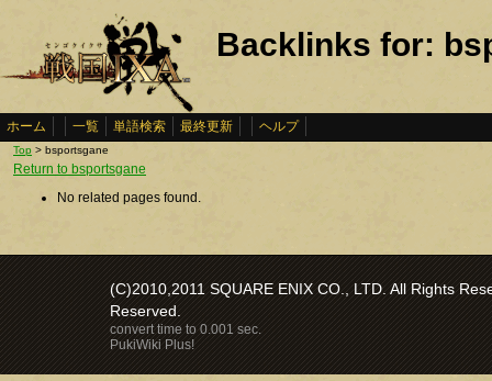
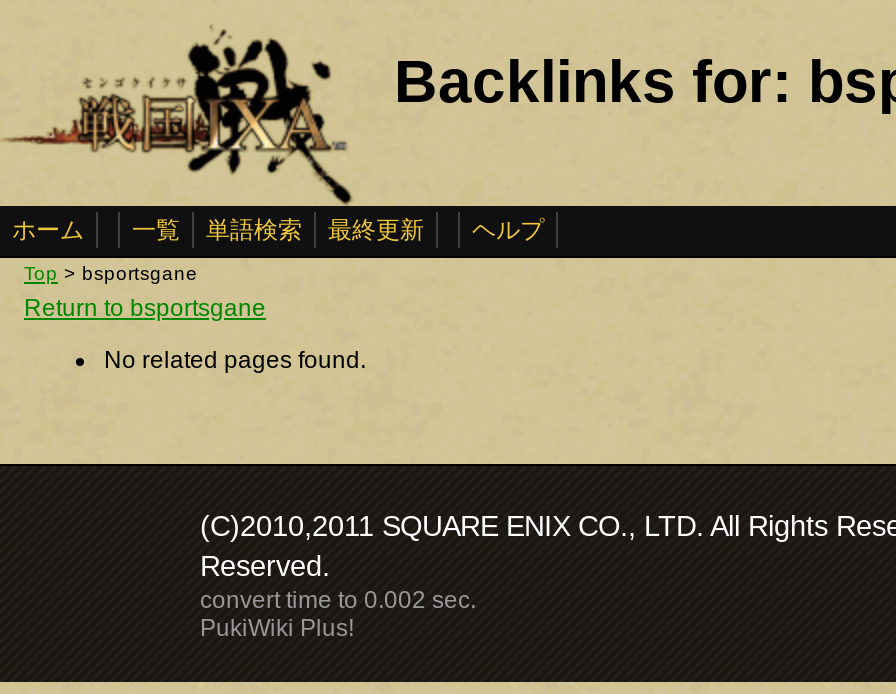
- convert time to 0.001 sec.
+ convert time to 0.002 sec.
